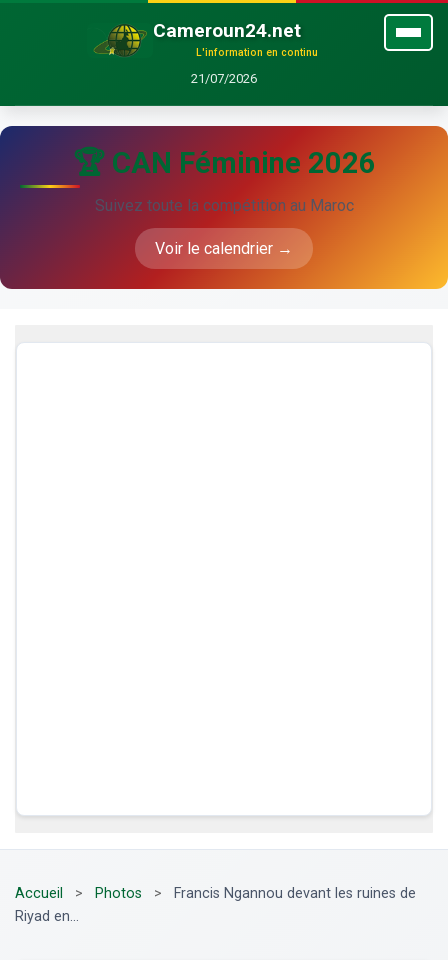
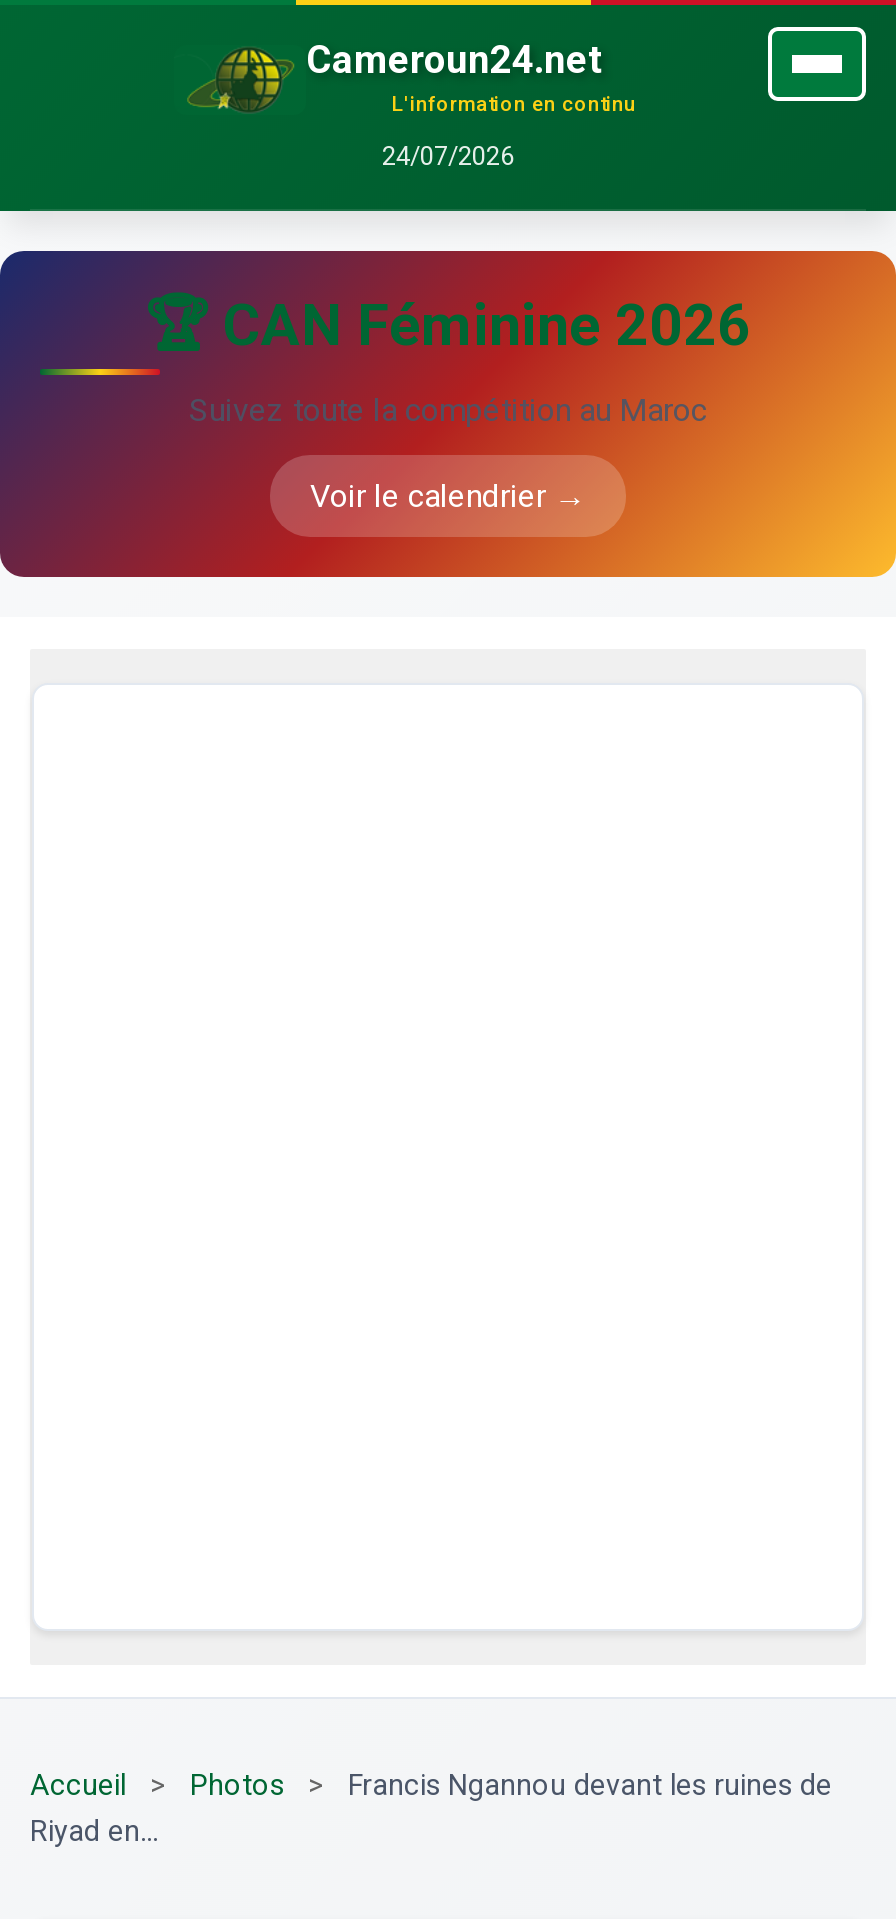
- 21/07/2026
+ 24/07/2026
